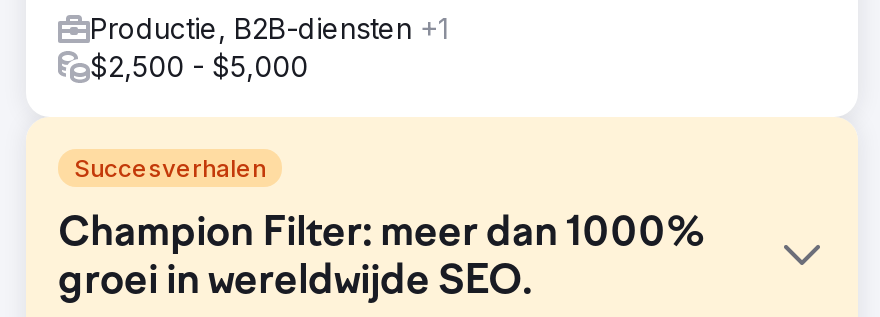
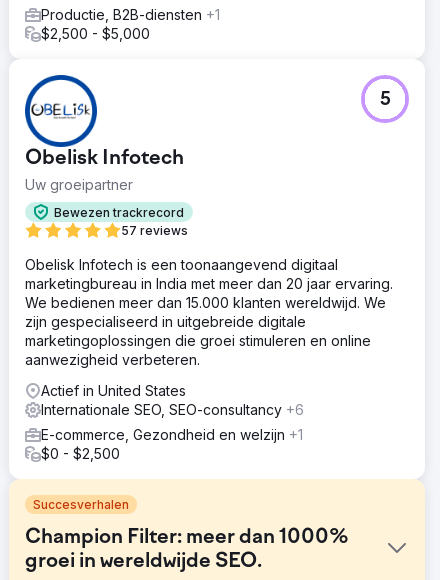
+ [image]
+ Obelisk Infotech
+ Uw groeipartner
+ Bewezen trackrecord
+ 57 reviews

+ [image]
+ Obelisk Infotech is een toonaangevend digitaal
+ marketingbureau in India met meer dan 20 jaar ervaring.
+ We bedienen meer dan 15.000 klanten wereldwijd. We
+ zijn gespecialiseerd in uitgebreide digitale
+ marketingoplossingen die groei stimuleren en online
+ aanwezigheid verbeteren.
+ Actief in United States
+ Internationale SEO, SEO-consultancy +6
+ E-commerce, Gezondheid en welzijn +1
+ $0 - $2,500

+ 5
